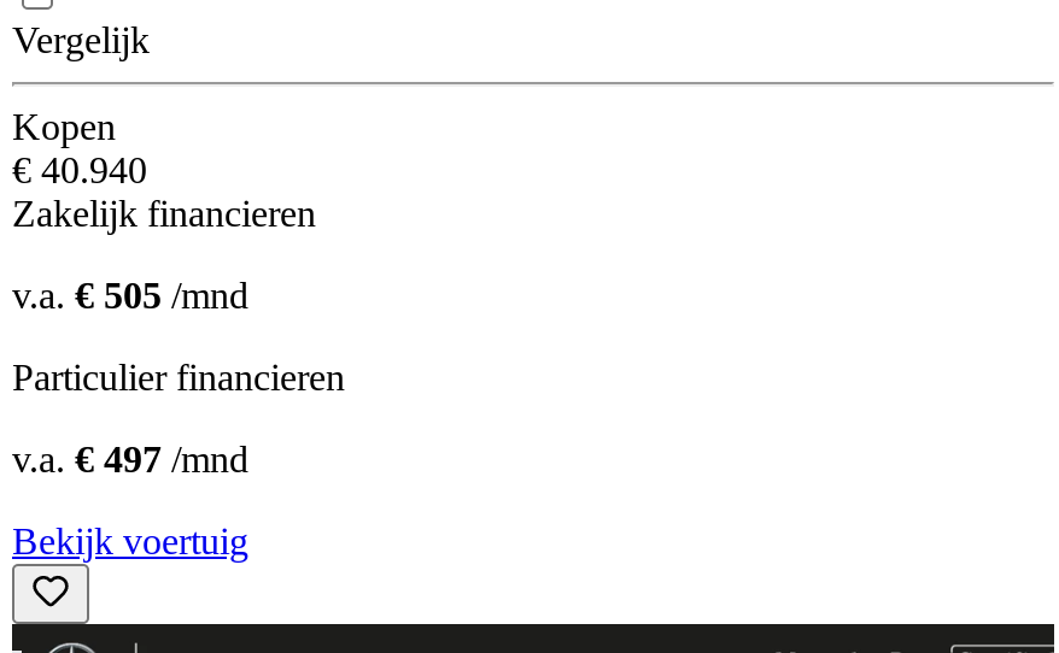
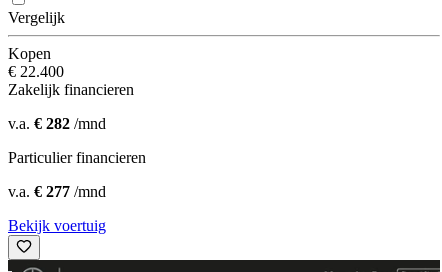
- € 40.940
+ € 22.400

- v.a. € 505 /mnd
+ v.a. € 282 /mnd

- v.a. € 497 /mnd
+ v.a. € 277 /mnd
